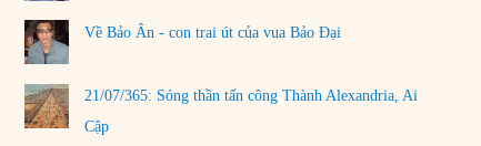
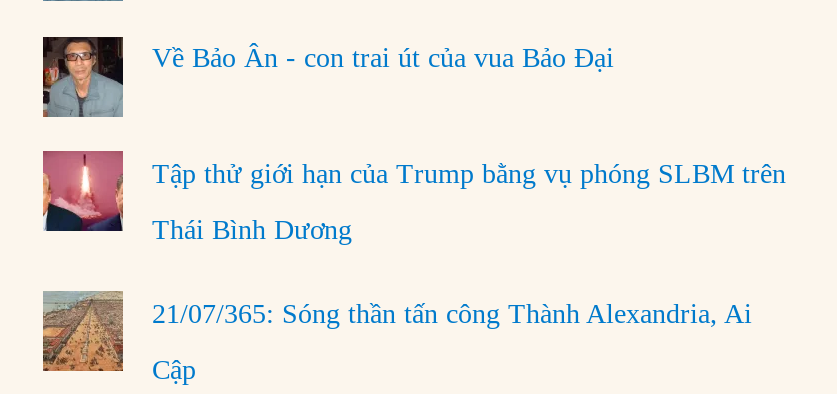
+ [image]
+ Tập thử giới hạn của Trump bằng vụ phóng SLBM trên
+ Thái Bình Dương
